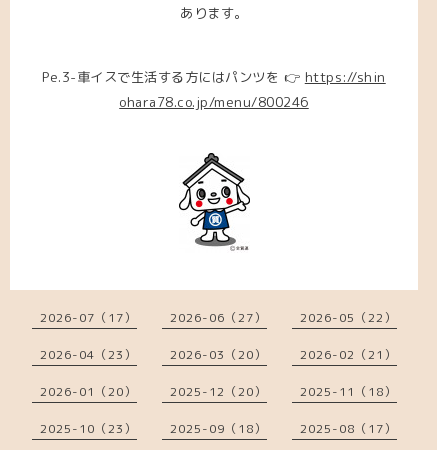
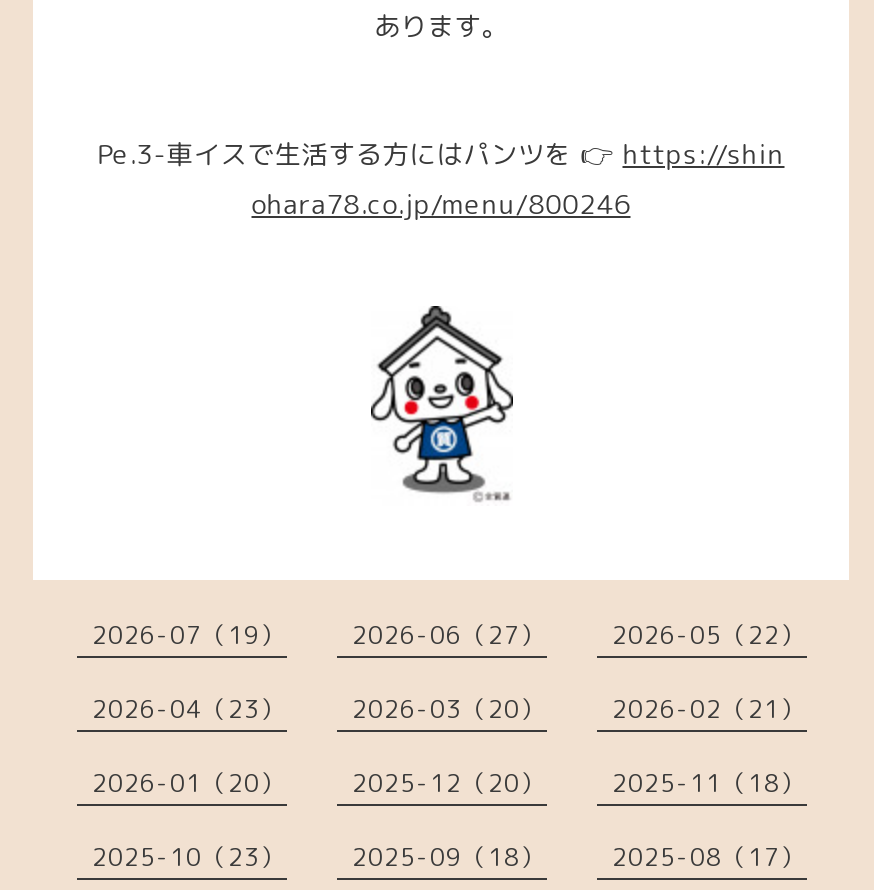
- 2026-07（17） 2026-06（27） 2026-05（22）
+ 2026-07（19） 2026-06（27） 2026-05（22）
